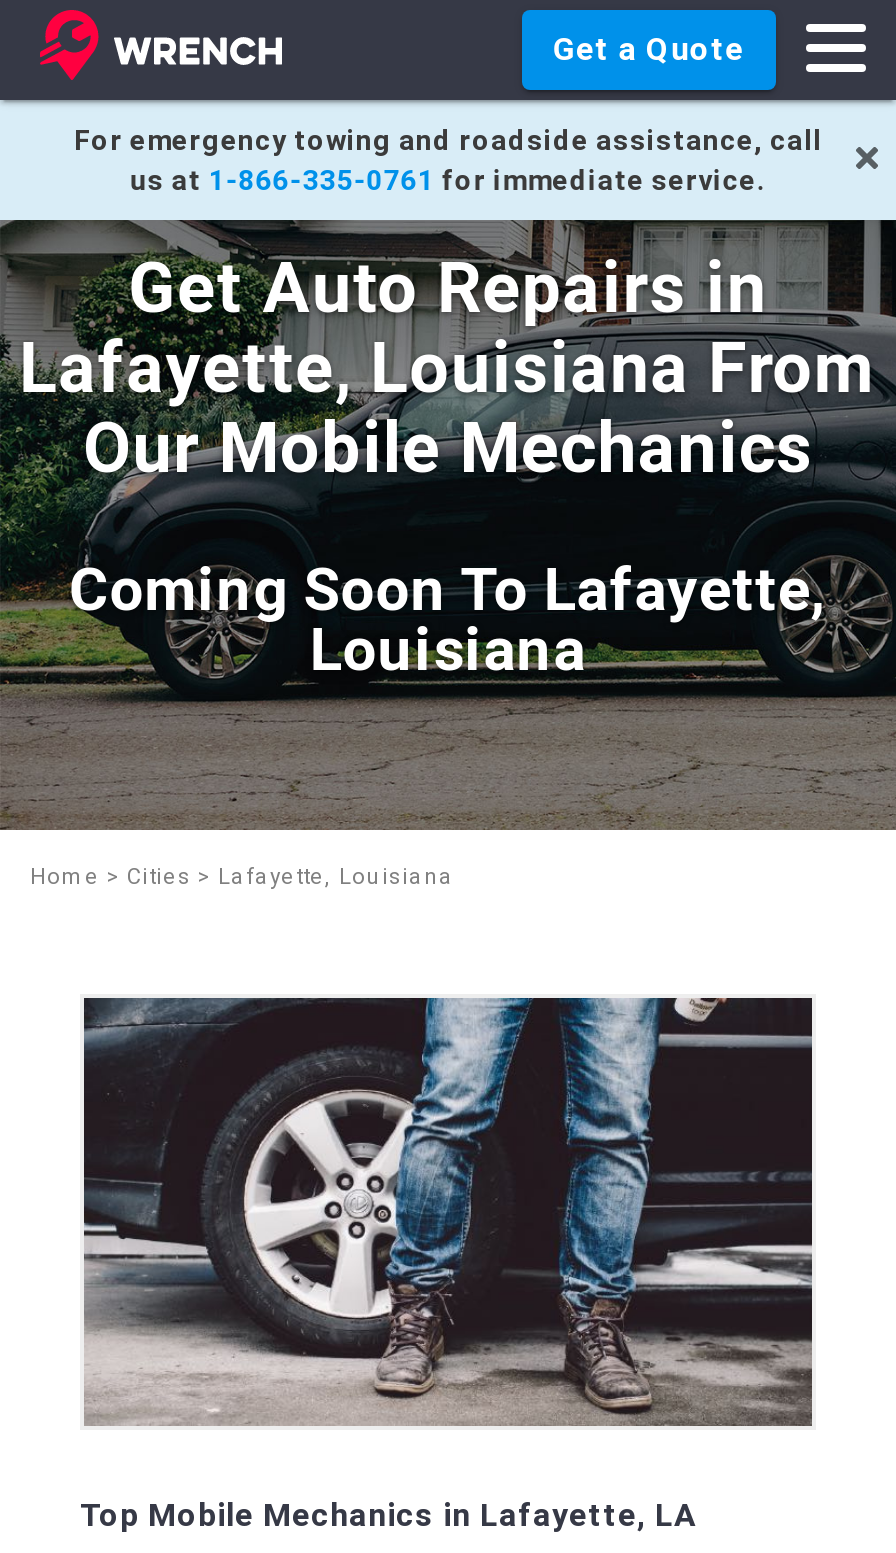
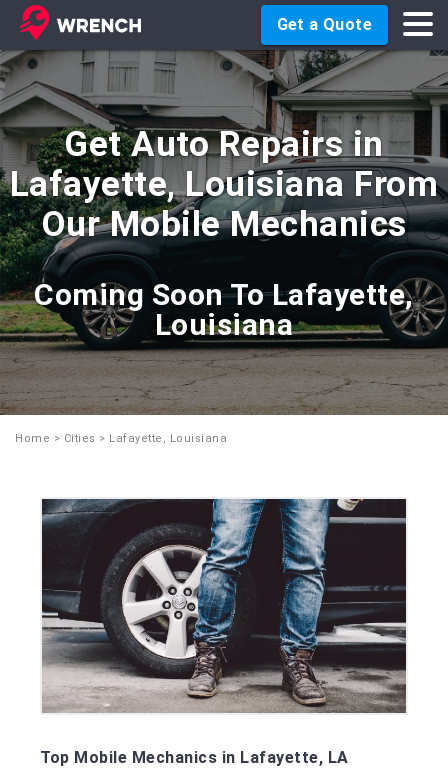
- [image]
+ [image]

- For emergency towing and roadside assistance, call
- us at 1-866-335-0761 for immediate service.
